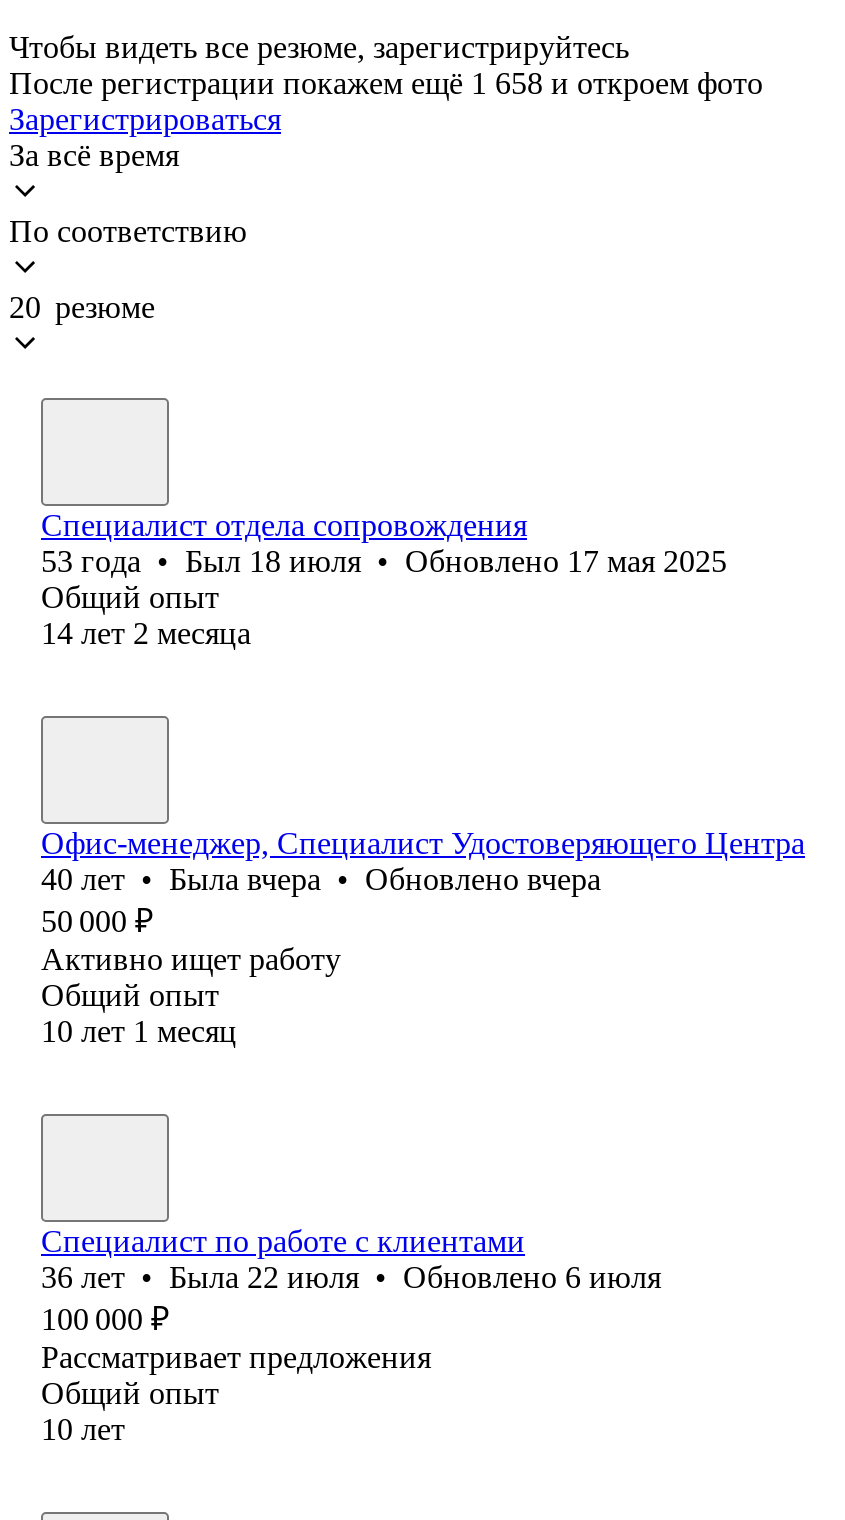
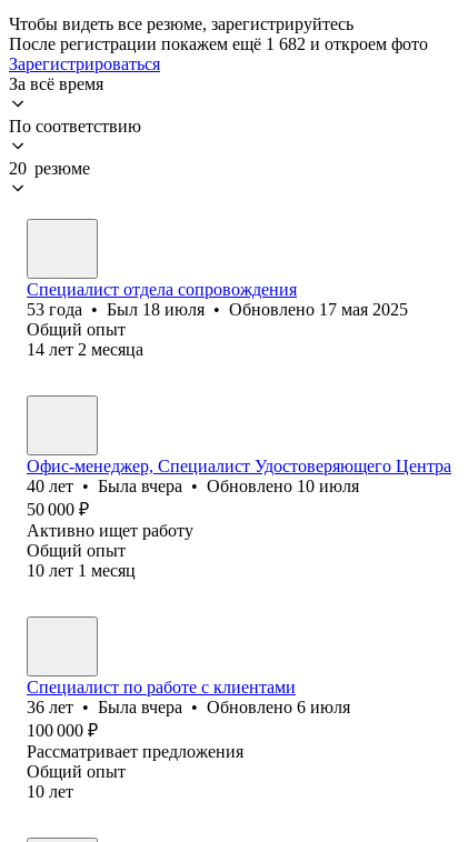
- После регистрации покажем ещё 1 658 и откроем фото
+ После регистрации покажем ещё 1 682 и откроем фото

- 40 лет • Была вчера • Обновлено вчера
+ 40 лет • Была вчера • Обновлено 10 июля

- 36 лет • Была 22 июля • Обновлено 6 июля
+ 36 лет • Была вчера • Обновлено 6 июля
